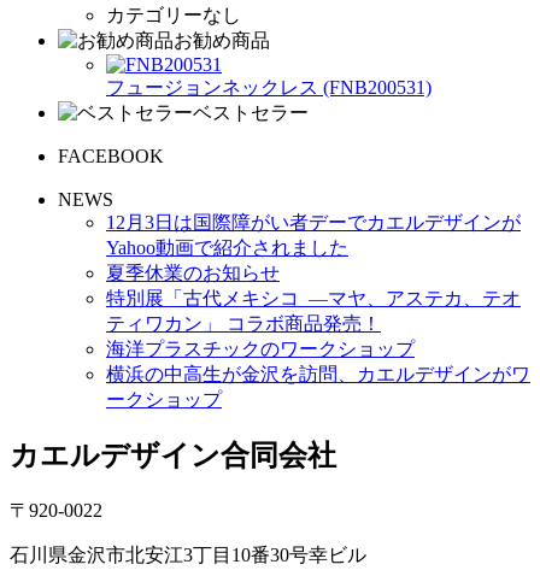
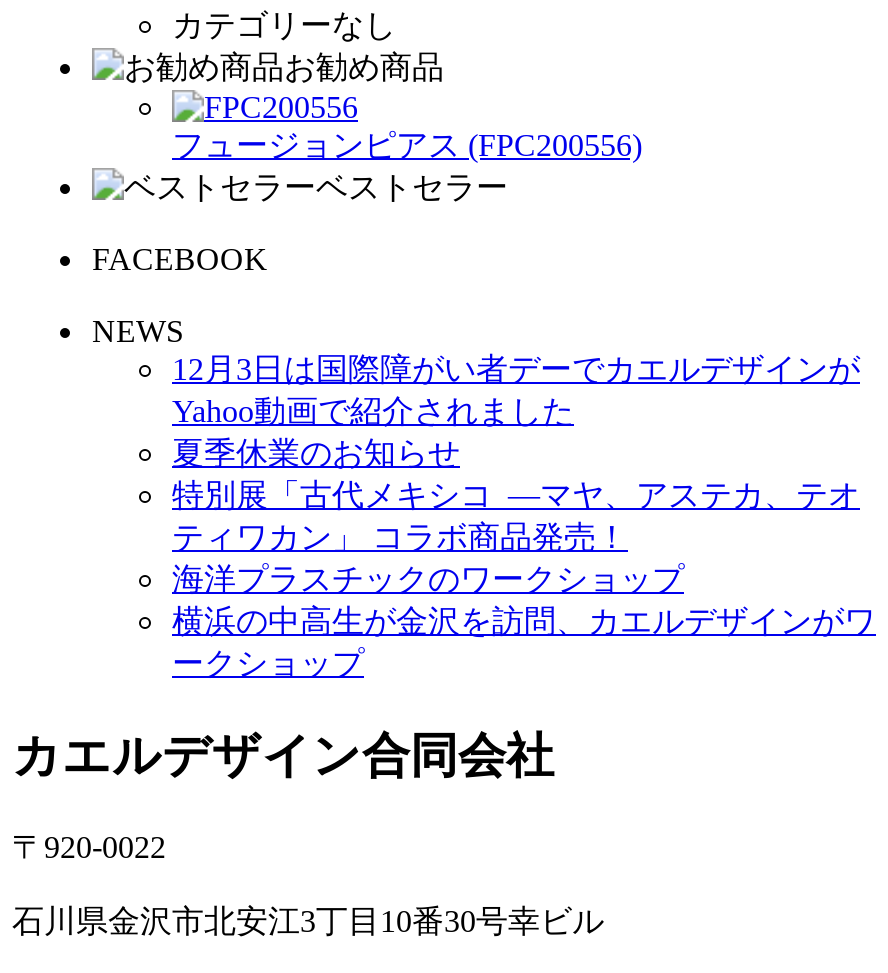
- フュージョンネックレス (FNB200531)
+ フュージョンピアス (FPC200556)
